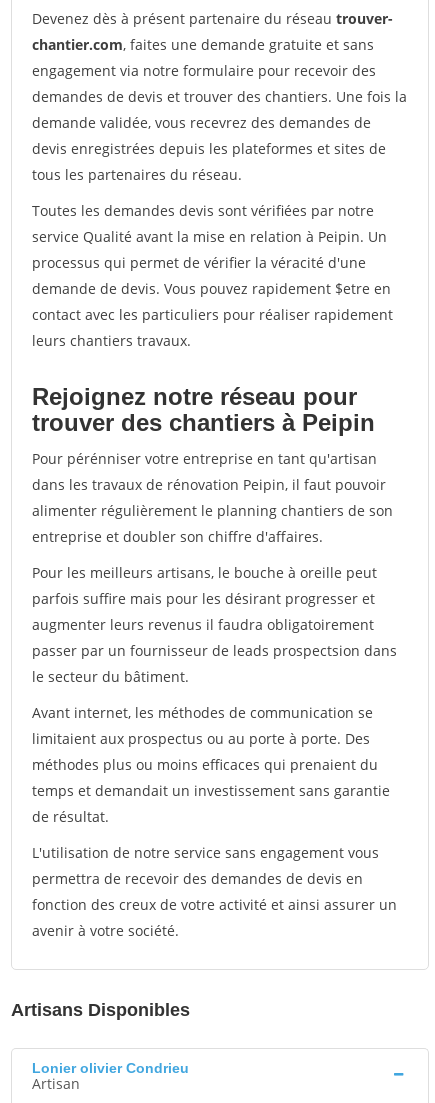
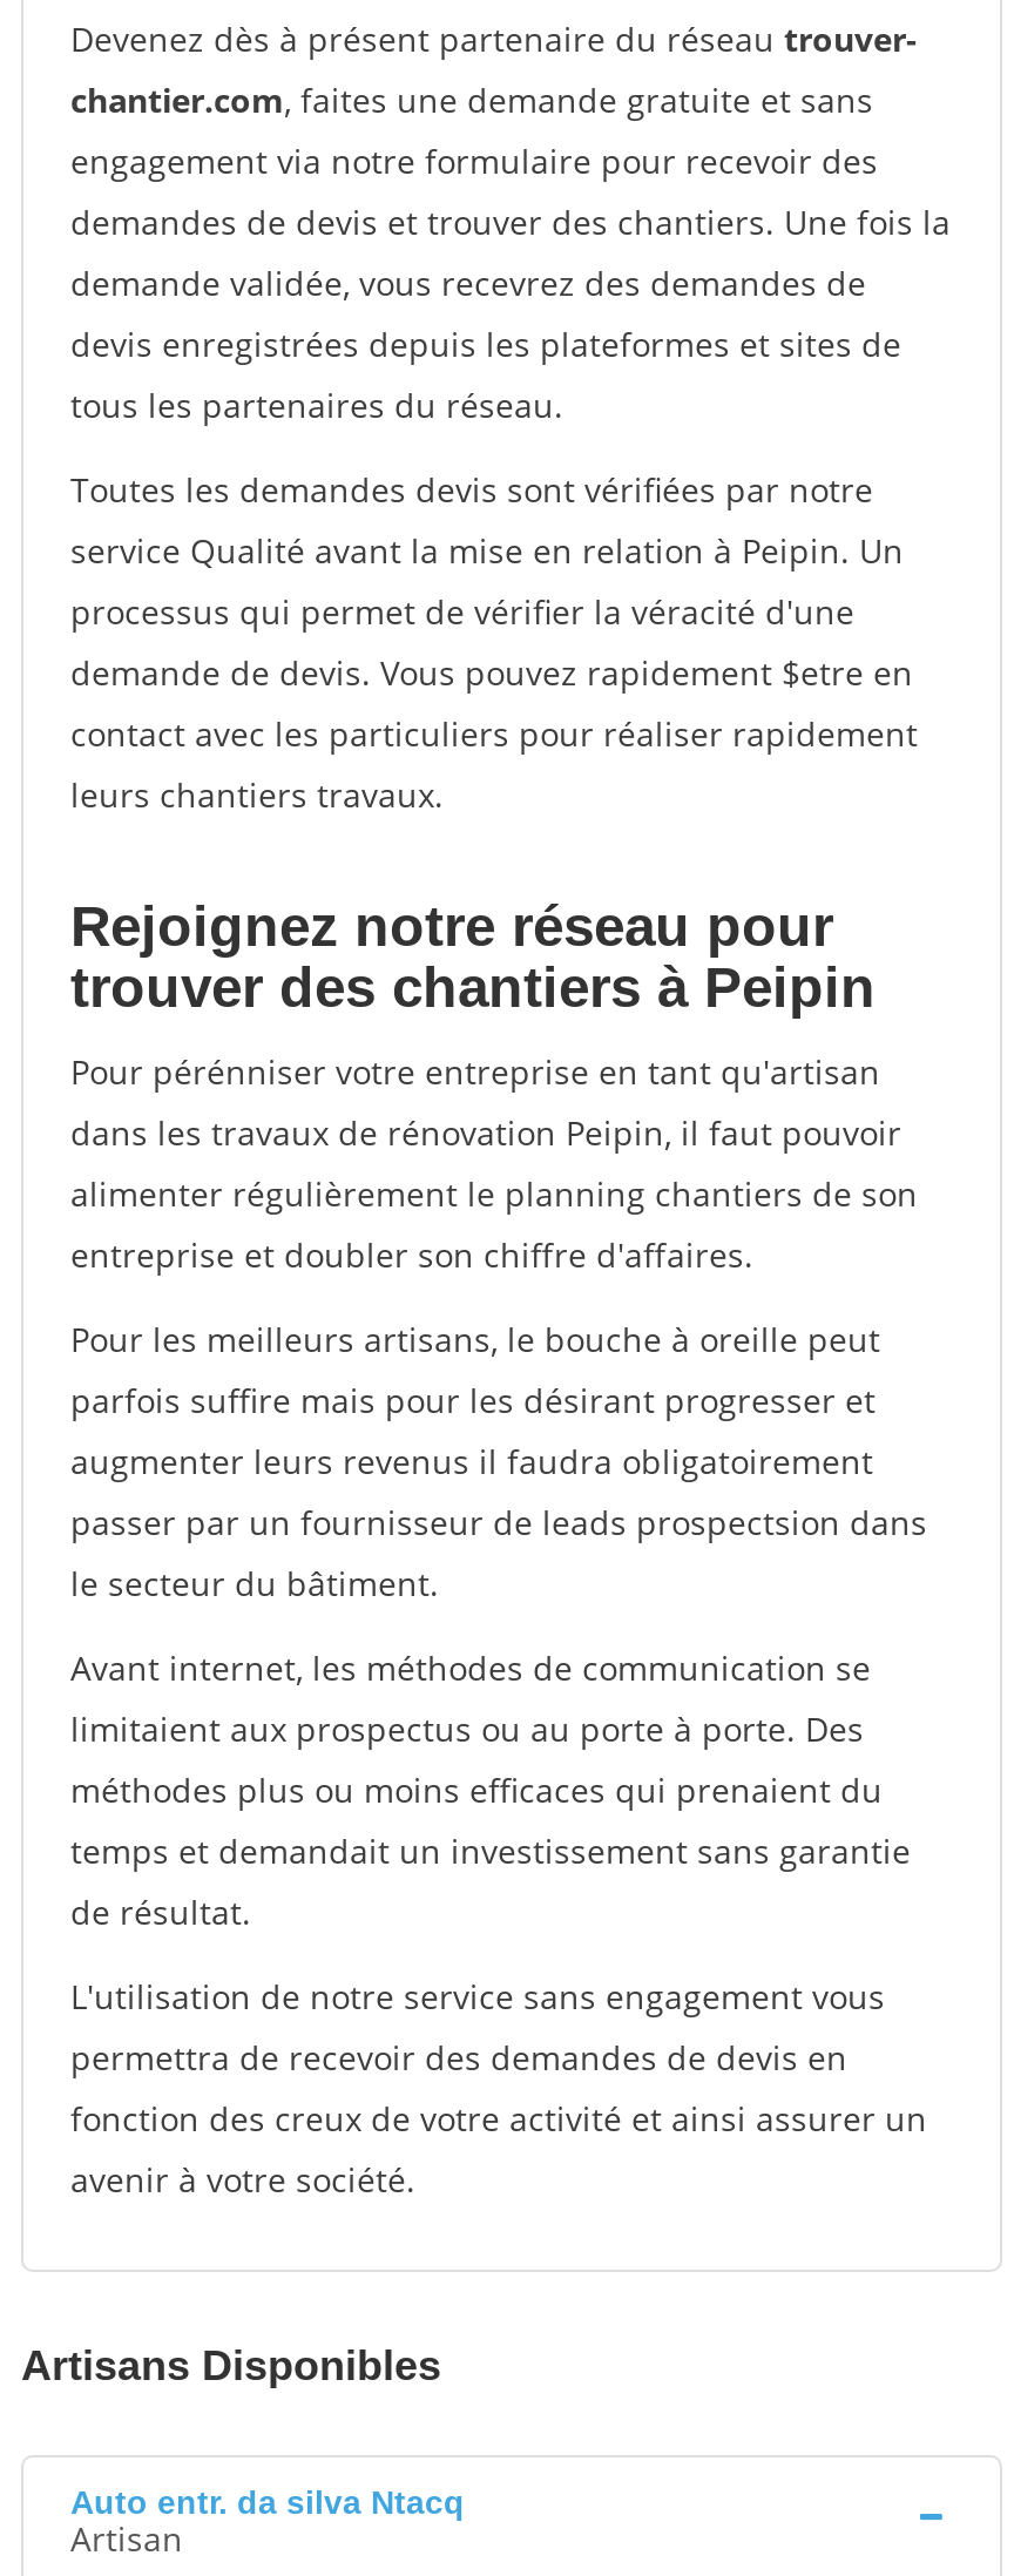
- Lonier olivier Condrieu
+ Auto entr. da silva Ntacq
